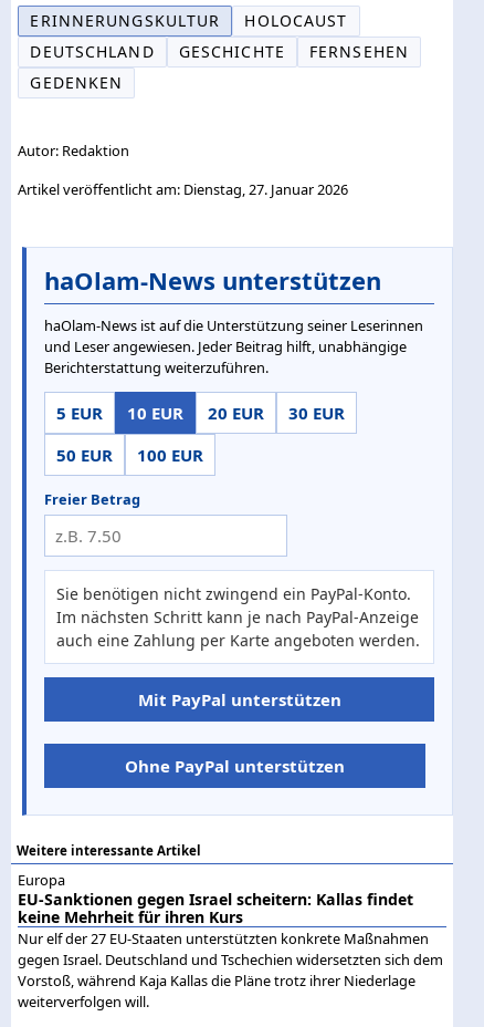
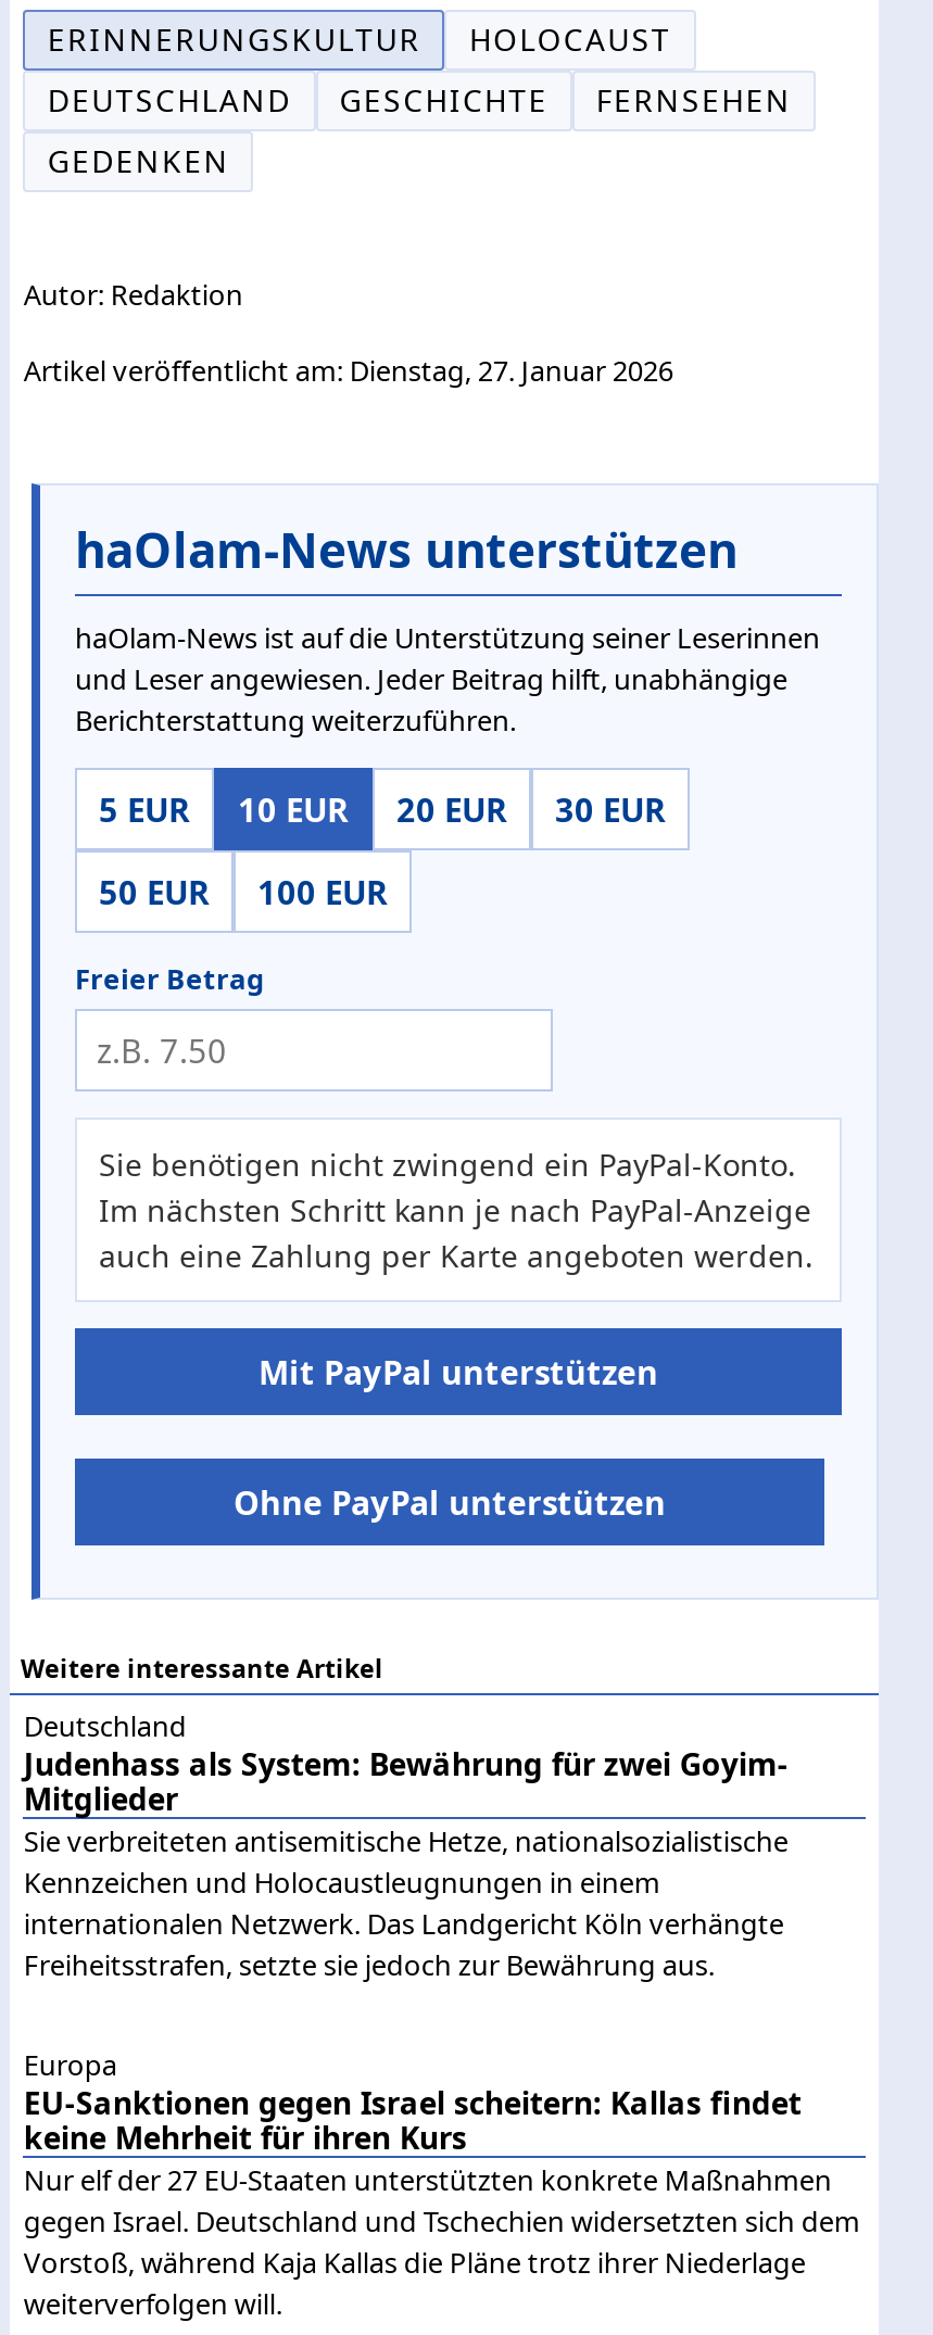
+ Deutschland
+ Judenhass als System: Bewährung für zwei Goyim-
+ Mitglieder
+ Sie verbreiteten antisemitische Hetze, nationalsozialistische
+ Kennzeichen und Holocaustleugnungen in einem
+ internationalen Netzwerk. Das Landgericht Köln verhängte
+ Freiheitsstrafen, setzte sie jedoch zur Bewährung aus.
